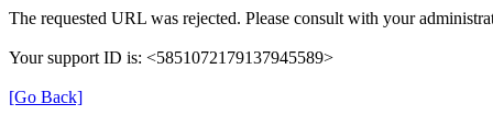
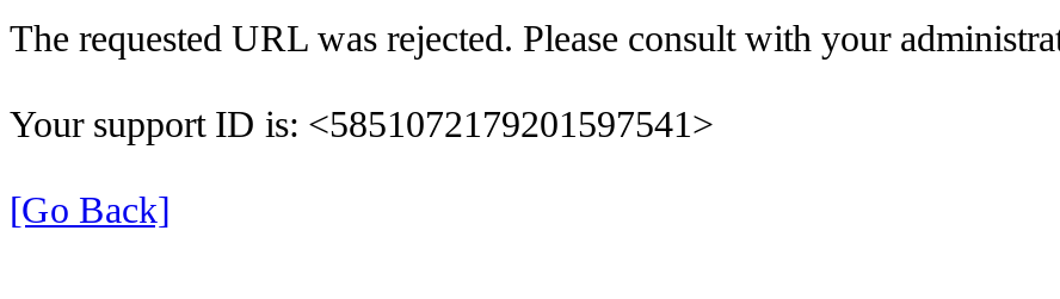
- Your support ID is: <5851072179137945589>
+ Your support ID is: <5851072179201597541>
